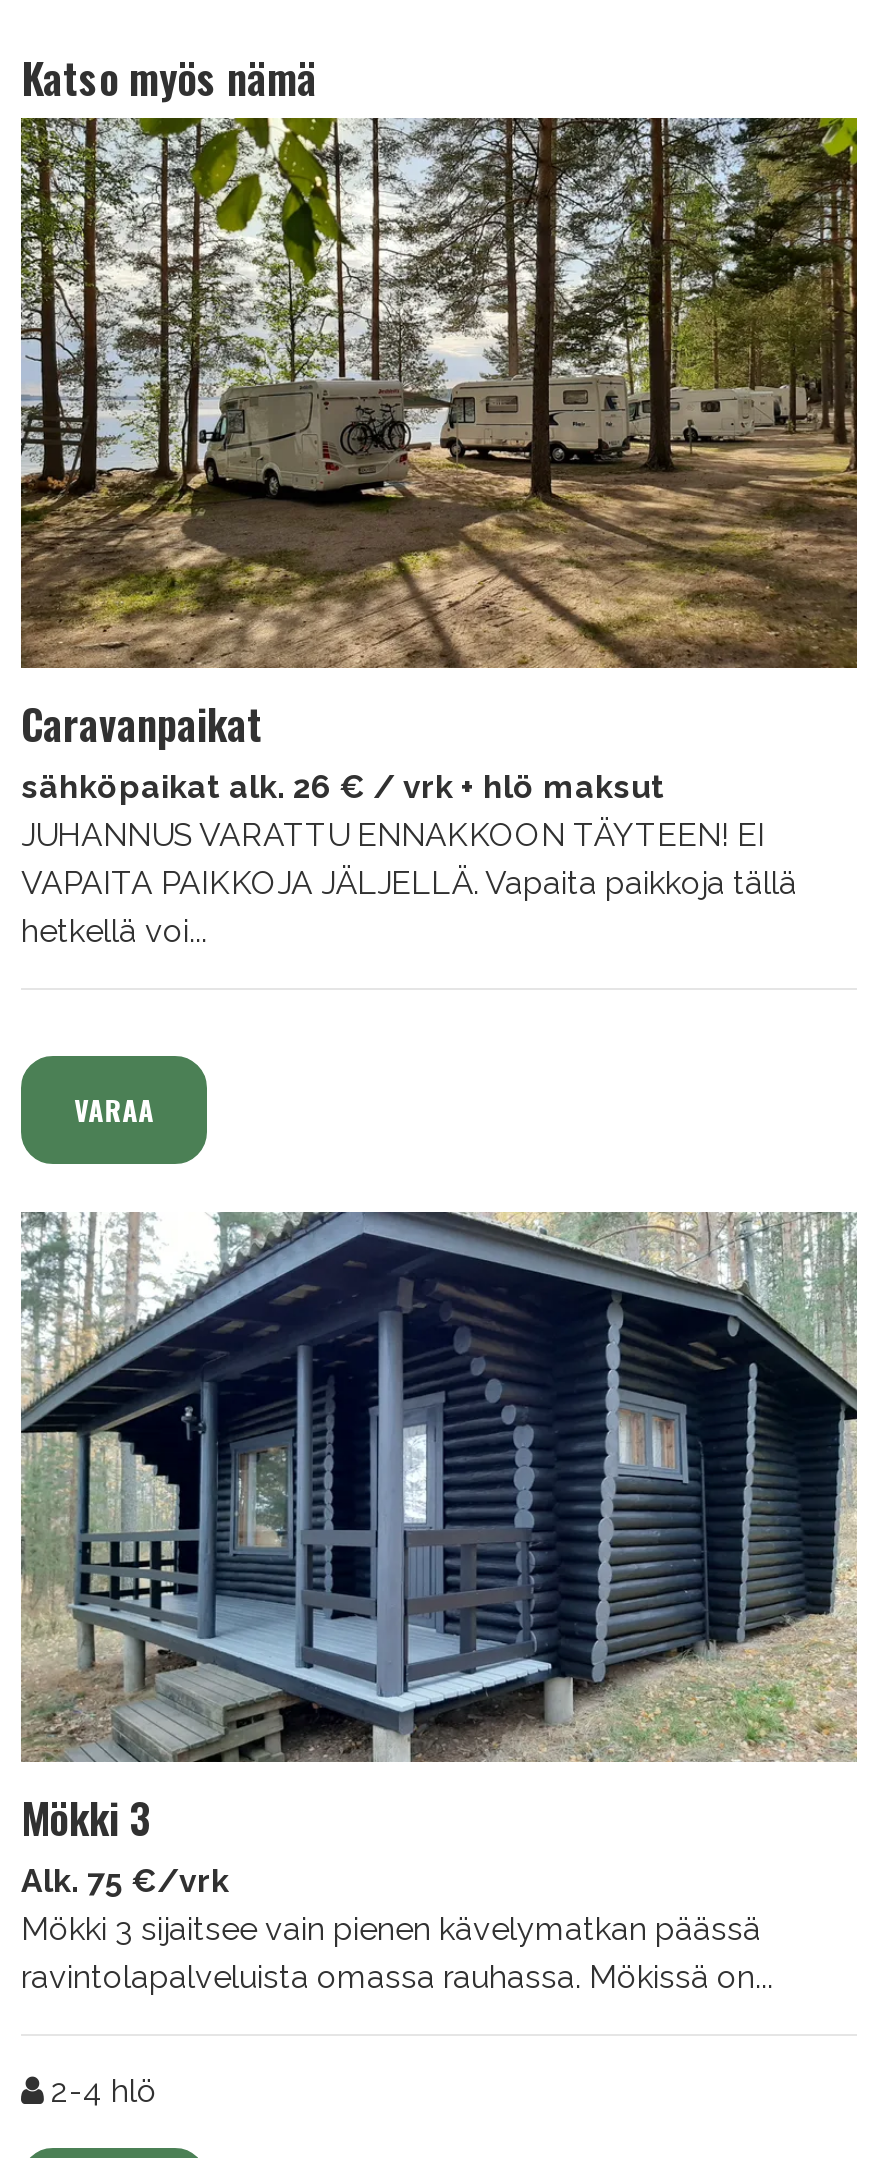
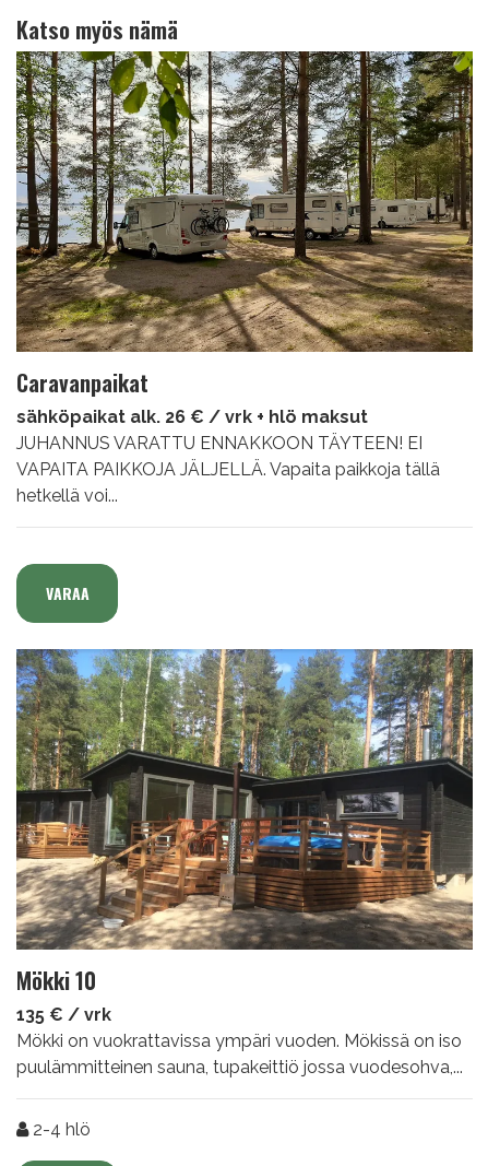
- [image]
- Mökki 3
- Alk. 75 €/vrk
- Mökki 3 sijaitsee vain pienen kävelymatkan päässä
- ravintolapalveluista omassa rauhassa. Mökissä on...
+ [image]
+ Mökki 10
+ 135 € / vrk
+ Mökki on vuokrattavissa ympäri vuoden. Mökissä on iso
+ puulämmitteinen sauna, tupakeittiö jossa vuodesohva,...
